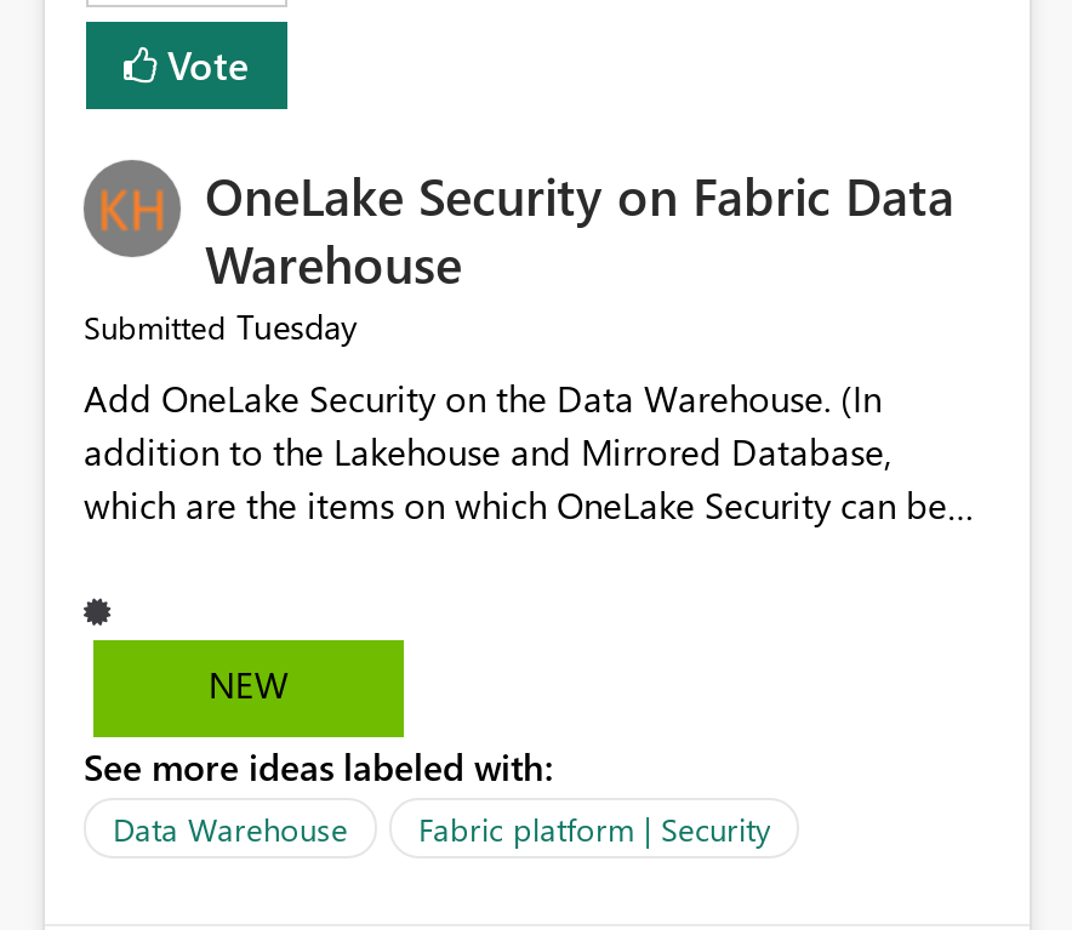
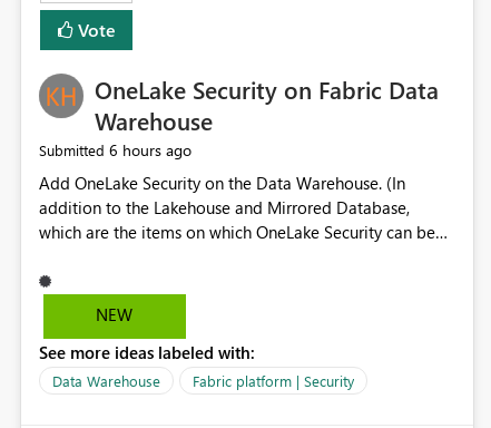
- Submitted Tuesday
+ Submitted 6 hours ago
